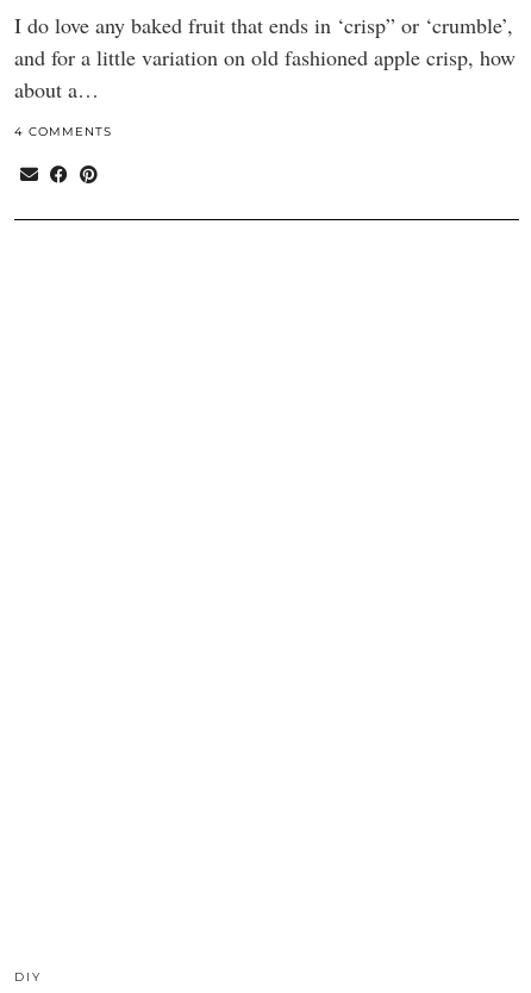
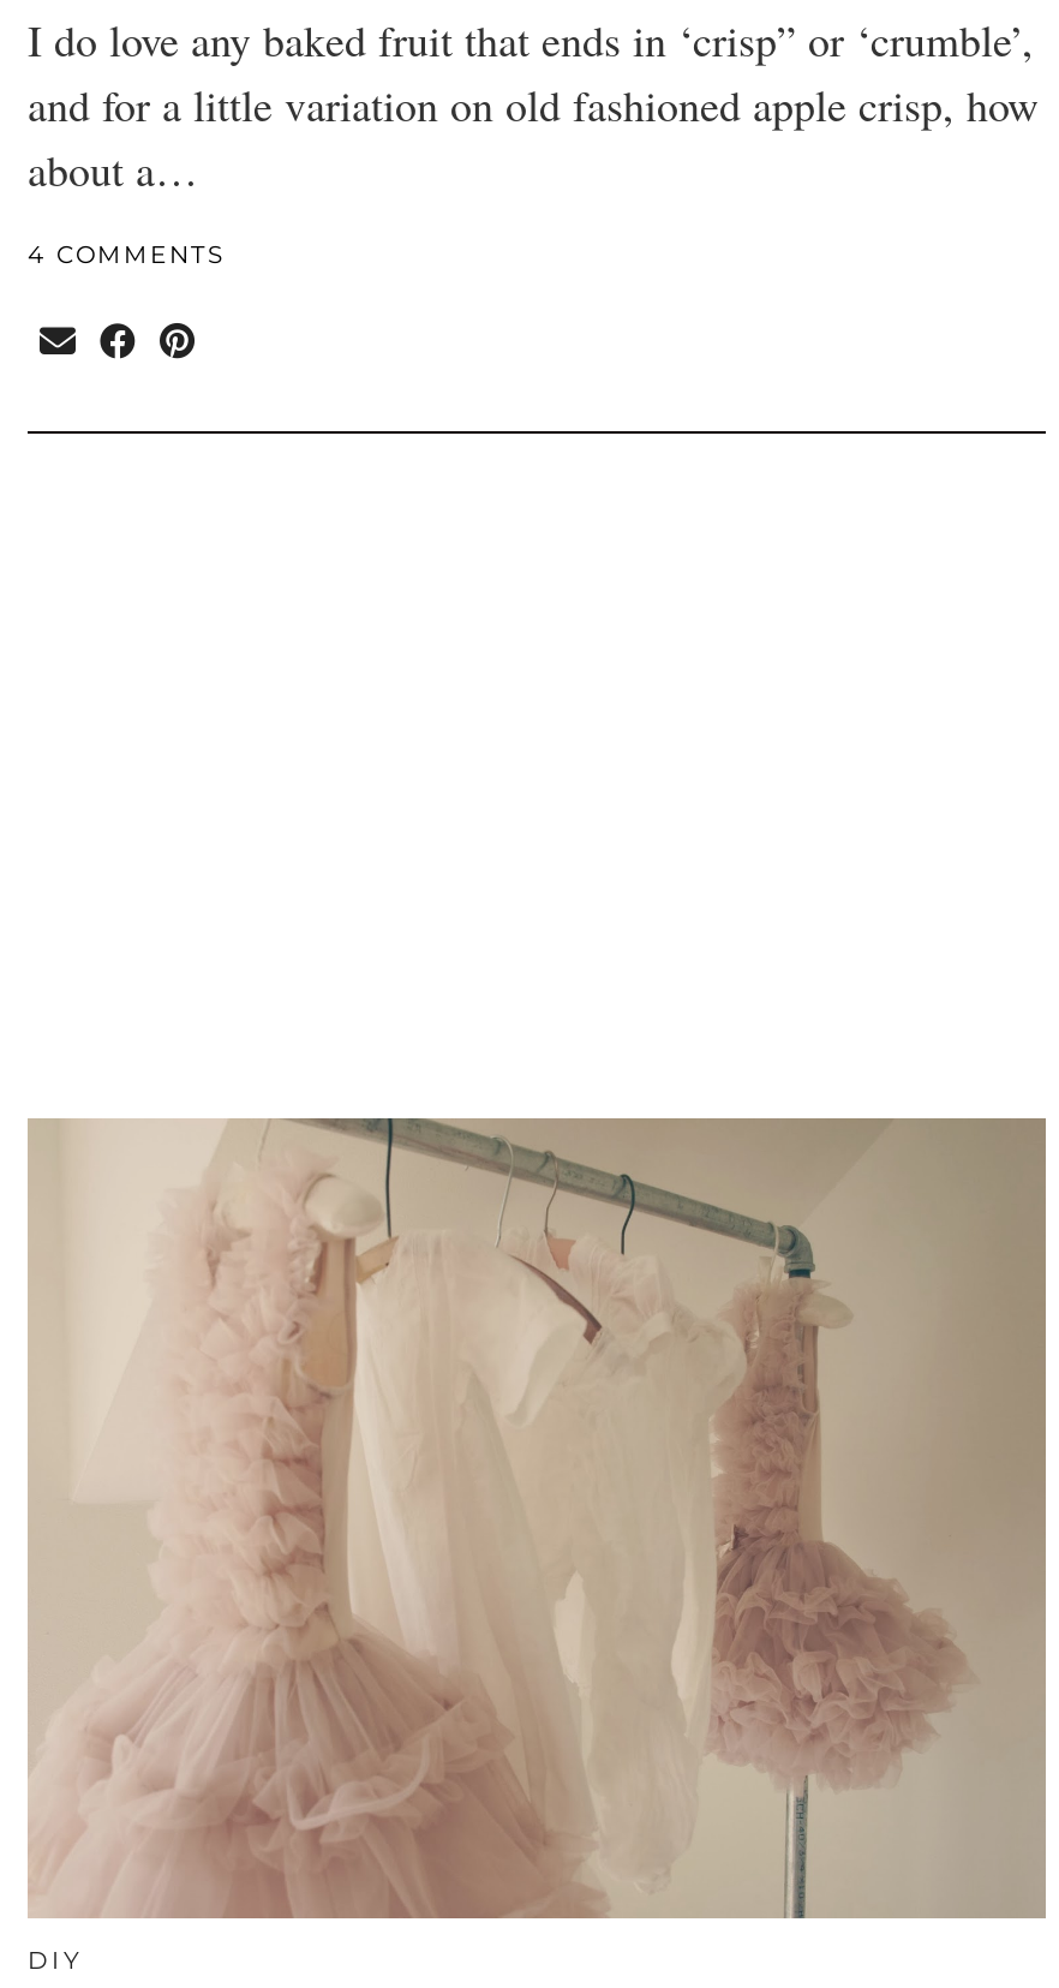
+ [image]
